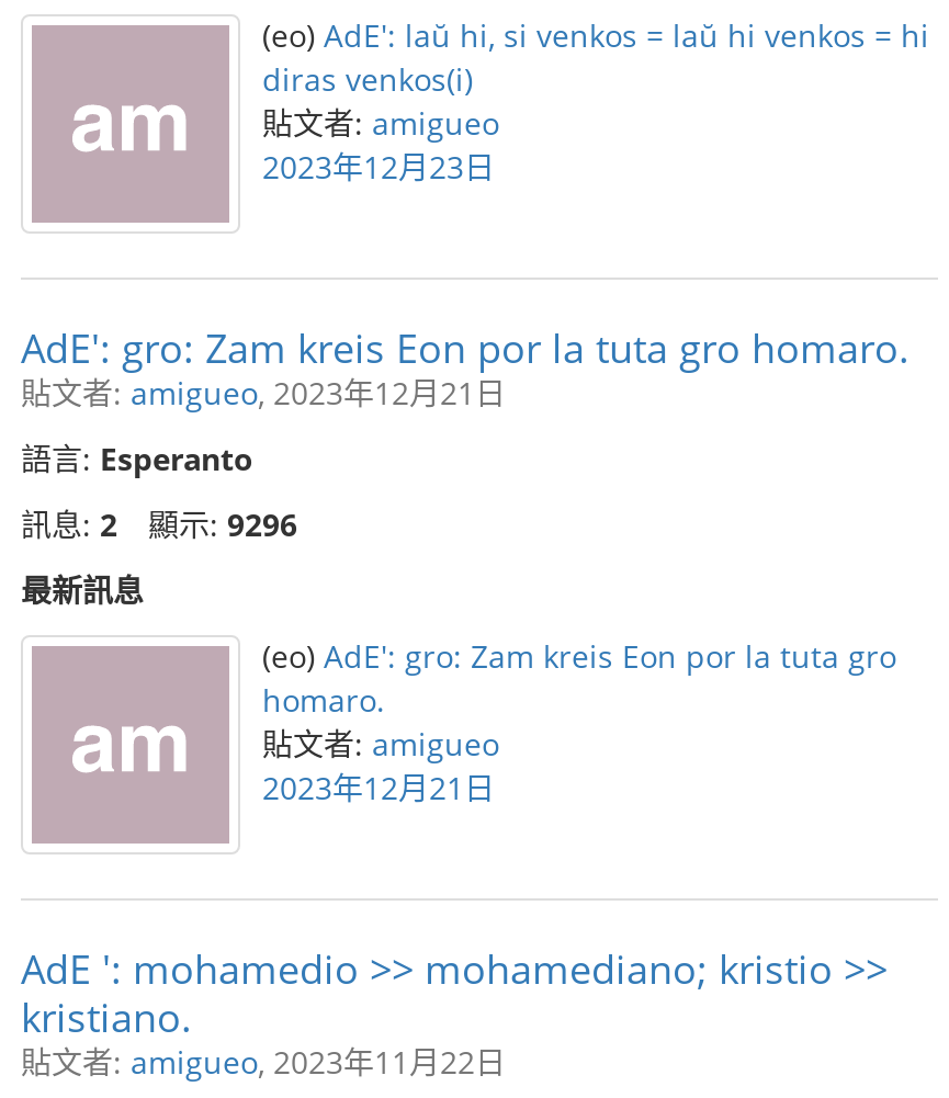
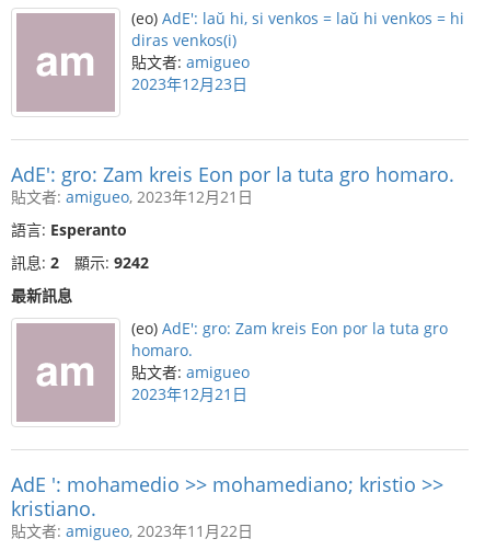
- 訊息: 2 顯示: 9296
+ 訊息: 2 顯示: 9242
